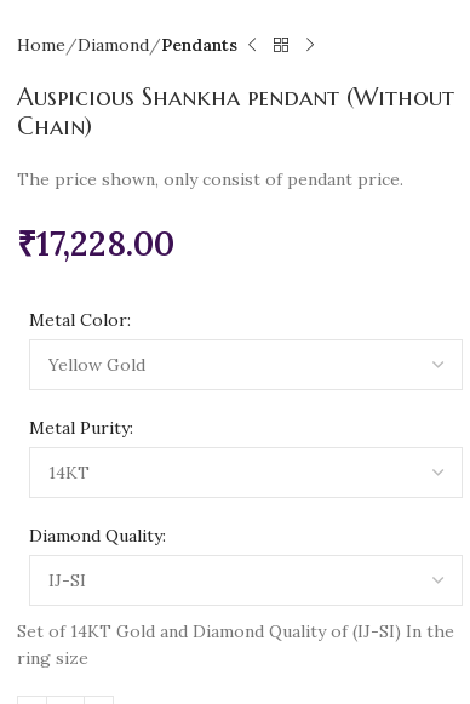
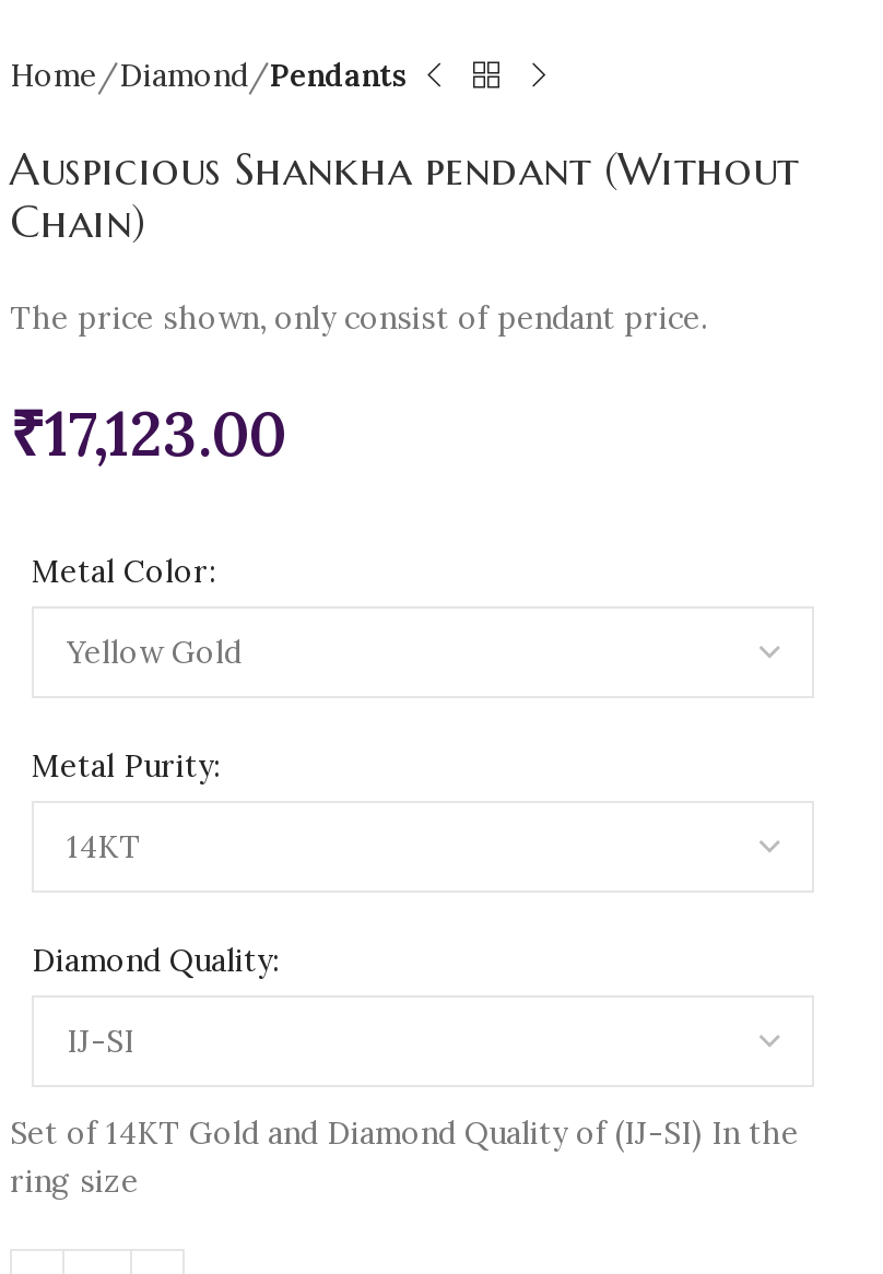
- ₹17,228.00
+ ₹17,123.00
